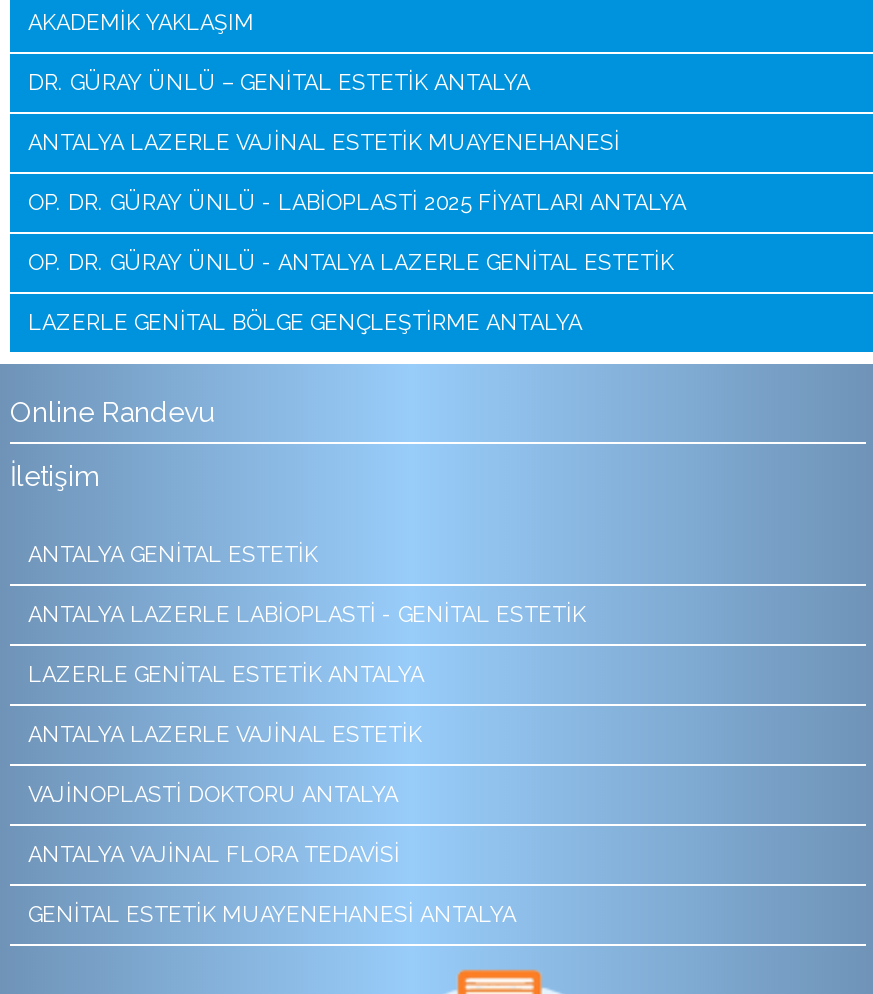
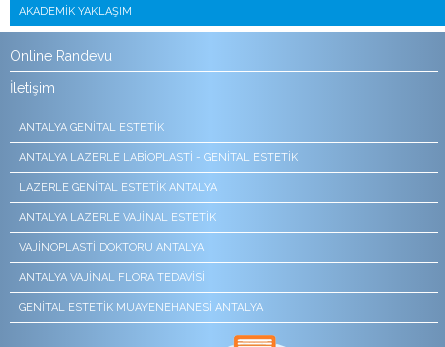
- DR. GÜRAY ÜNLÜ – GENITAL ESTETIK ANTALYA
- ANTALYA LAZERLE VAJINAL ESTETIK MUAYENEHANESI
- OP. DR. GÜRAY ÜNLÜ - LABIOPLASTI 2025 FIYATLARI ANTALYA
- OP. DR. GÜRAY ÜNLÜ - ANTALYA LAZERLE GENITAL ESTETIK
- LAZERLE GENITAL BÖLGE GENÇLEŞTIRME ANTALYA
